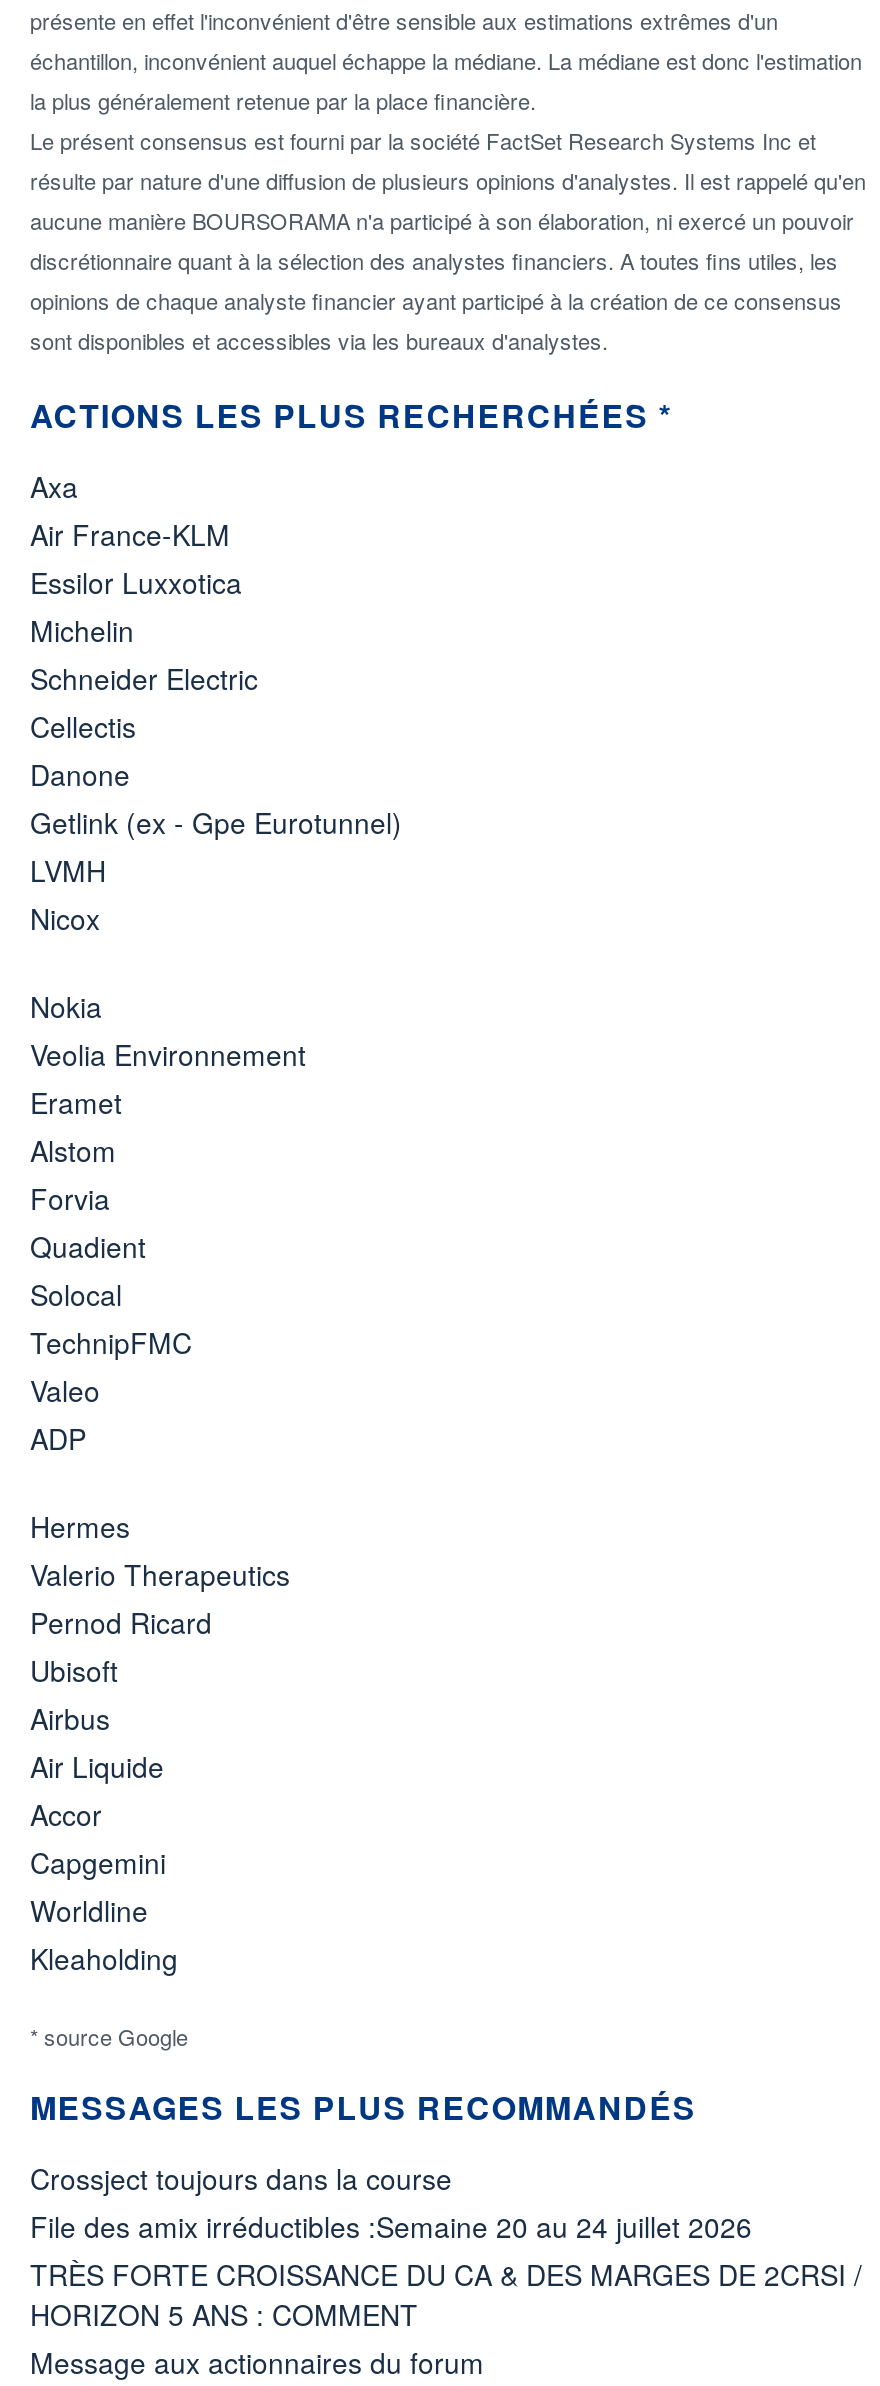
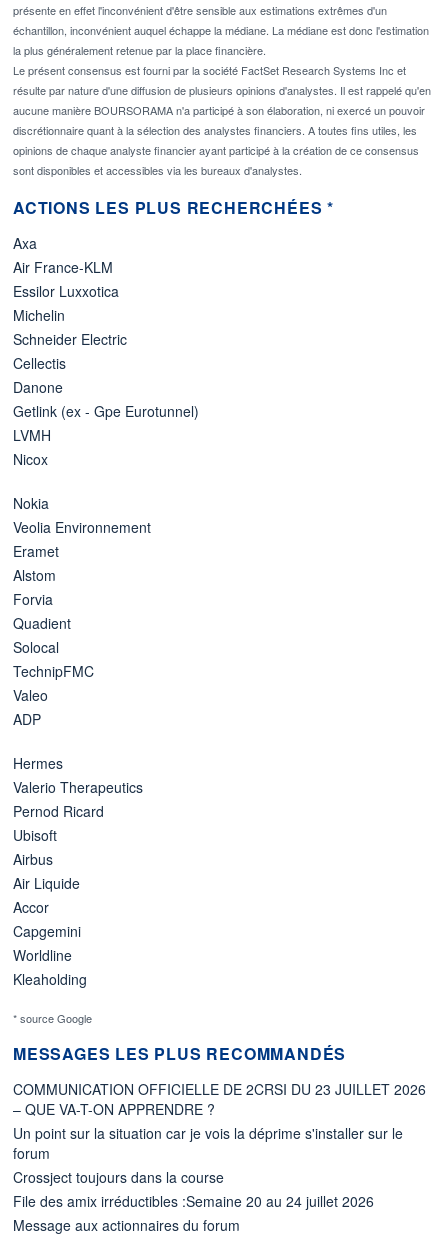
+ COMMUNICATION OFFICIELLE DE 2CRSI DU 23 JUILLET 2026
+ – QUE VA-T-ON APPRENDRE ?
+ Un point sur la situation car je vois la déprime s'installer sur le
+ forum

moved down: Crossject toujours dans la course | File des amix irréductibles :Semaine 20 au 24 juillet 2026

- TRÈS FORTE CROISSANCE DU CA & DES MARGES DE 2CRSI /
- HORIZON 5 ANS : COMMENT
